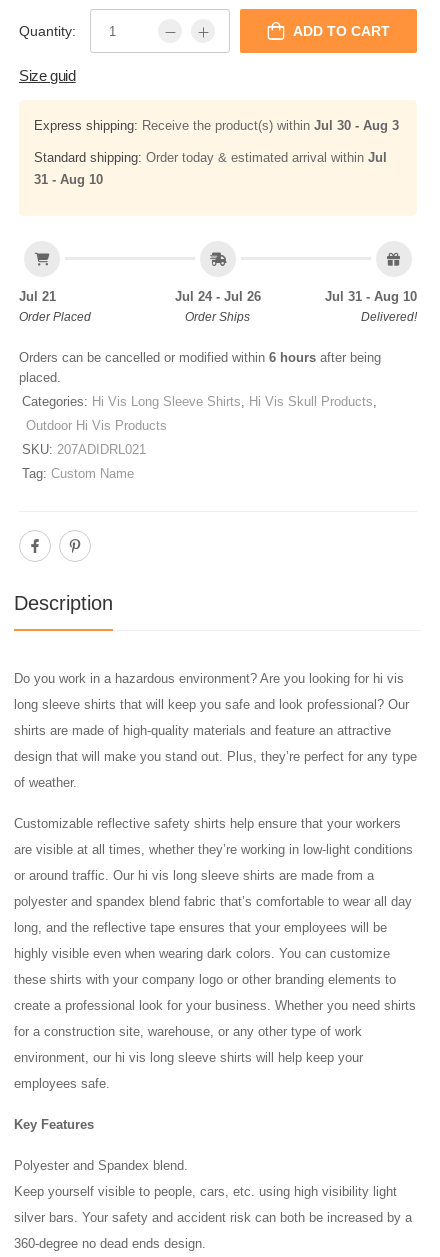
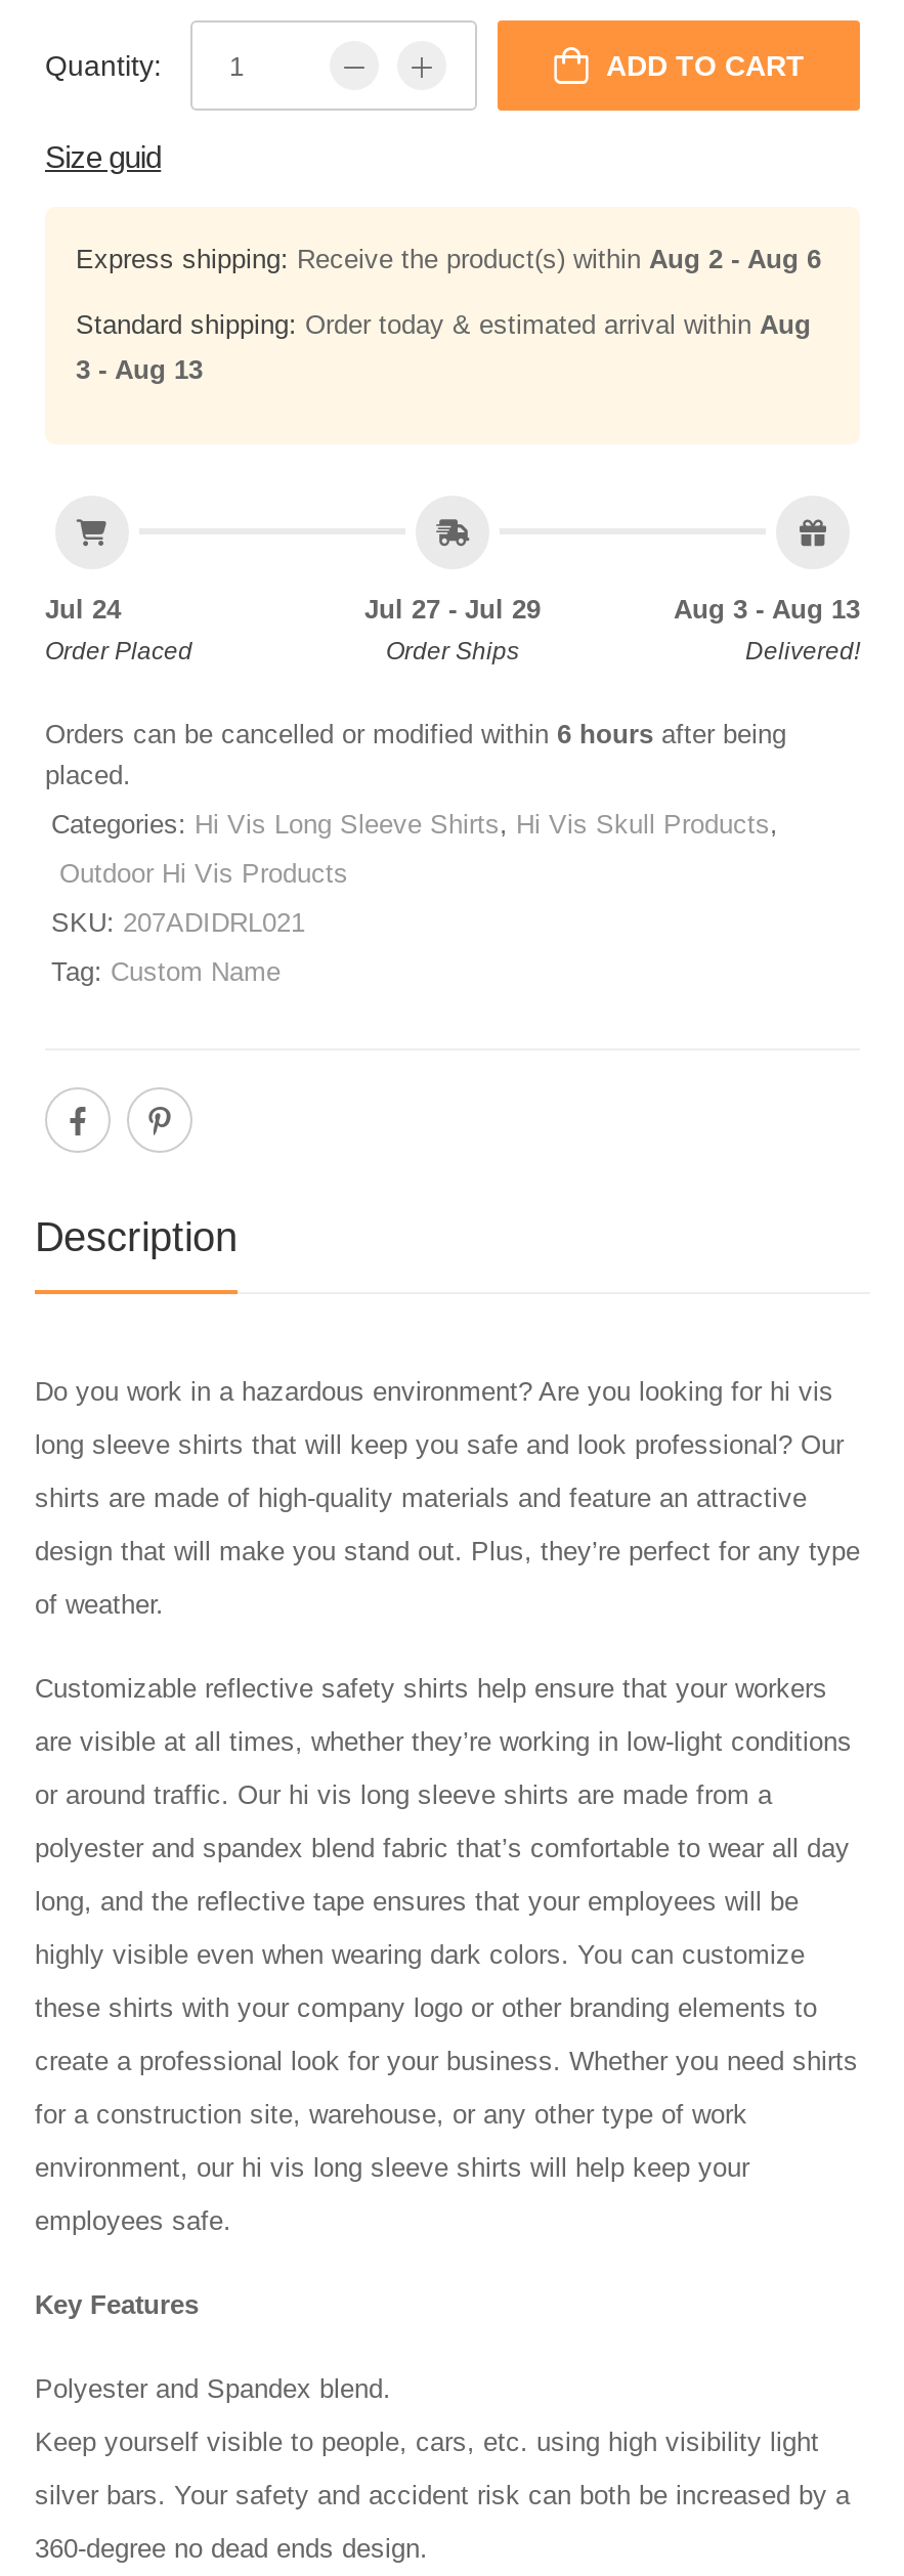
- Express shipping: Receive the product(s) within Jul 30 - Aug 3
+ Express shipping: Receive the product(s) within Aug 2 - Aug 6

- Standard shipping: Order today & estimated arrival within Jul
+ Standard shipping: Order today & estimated arrival within Aug

- 31 - Aug 10
+ 3 - Aug 13

- Jul 21
+ Jul 24

- Jul 24 - Jul 26
+ Jul 27 - Jul 29

- Jul 31 - Aug 10
+ Aug 3 - Aug 13
